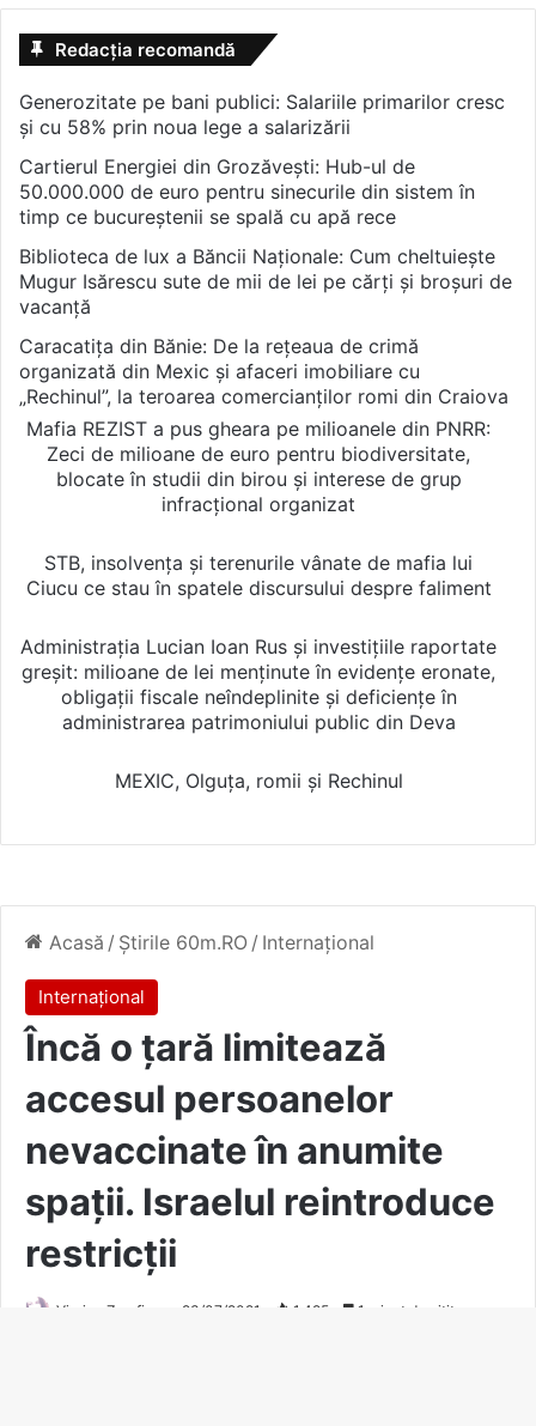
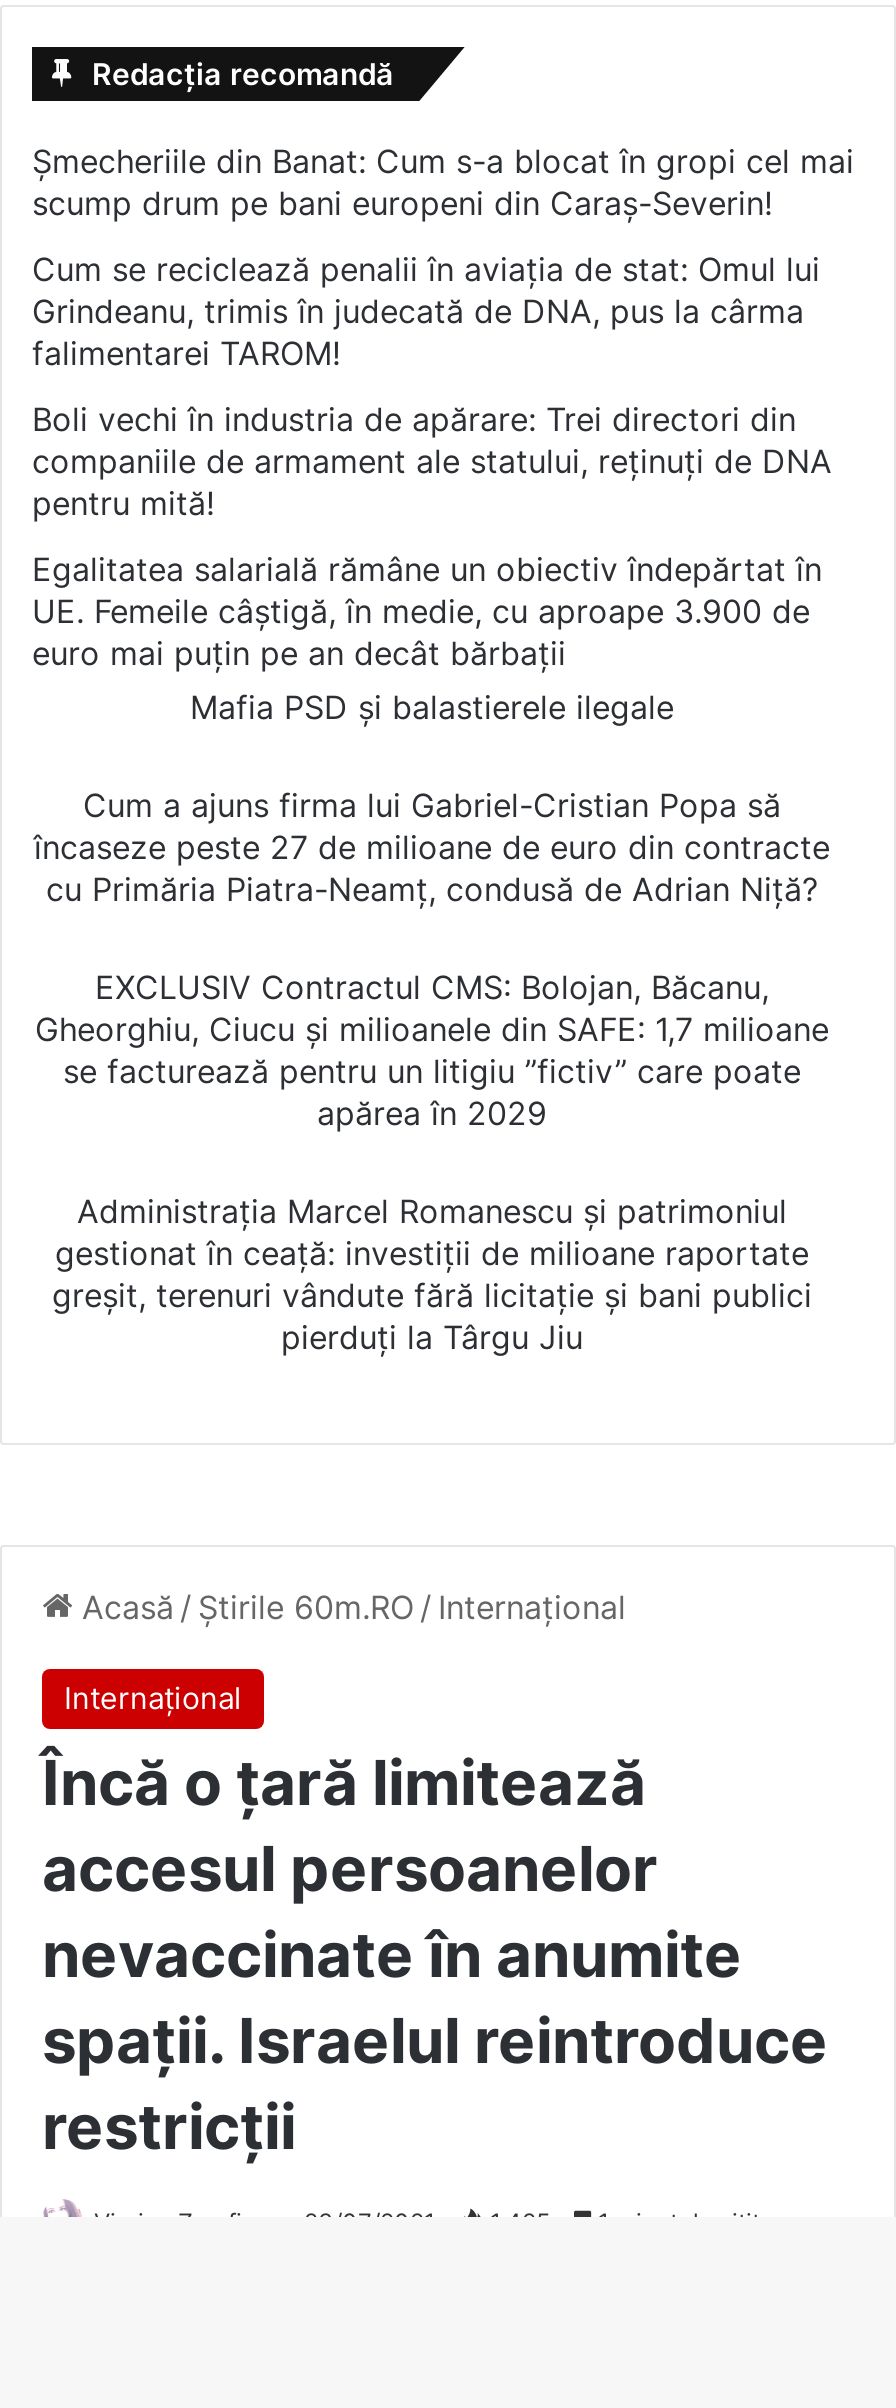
- Generozitate pe bani publici: Salariile primarilor cresc
- și cu 58% prin noua lege a salarizării
+ Șmecheriile din Banat: Cum s-a blocat în gropi cel mai
+ scump drum pe bani europeni din Caraș-Severin!

- Cartierul Energiei din Grozăvești: Hub-ul de
- 50.000.000 de euro pentru sinecurile din sistem în
- timp ce bucureștenii se spală cu apă rece
+ Cum se reciclează penalii în aviația de stat: Omul lui
+ Grindeanu, trimis în judecată de DNA, pus la cârma
+ falimentarei TAROM!

- Biblioteca de lux a Băncii Naționale: Cum cheltuiește
- Mugur Isărescu sute de mii de lei pe cărți și broșuri de
- vacanță
+ Boli vechi în industria de apărare: Trei directori din
+ companiile de armament ale statului, reținuți de DNA
+ pentru mită!

- Caracatița din Bănie: De la rețeaua de crimă
- organizată din Mexic și afaceri imobiliare cu
- „Rechinul”, la teroarea comercianților romi din Craiova
- Mafia REZIST a pus gheara pe milioanele din PNRR:
- Zeci de milioane de euro pentru biodiversitate,
- blocate în studii din birou și interese de grup
- infracțional organizat
+ Egalitatea salarială rămâne un obiectiv îndepărtat în
+ UE. Femeile câștigă, în medie, cu aproape 3.900 de
+ euro mai puțin pe an decât bărbații
+ Mafia PSD și balastierele ilegale

- STB, insolvența și terenurile vânate de mafia lui
- Ciucu ce stau în spatele discursului despre faliment
+ Cum a ajuns firma lui Gabriel-Cristian Popa să
+ încaseze peste 27 de milioane de euro din contracte
+ cu Primăria Piatra-Neamț, condusă de Adrian Niță?

- Administrația Lucian Ioan Rus și investițiile raportate
- greșit: milioane de lei menținute în evidențe eronate,
- obligații fiscale neîndeplinite și deficiențe în
- administrarea patrimoniului public din Deva
+ EXCLUSIV Contractul CMS: Bolojan, Băcanu,
+ Gheorghiu, Ciucu și milioanele din SAFE: 1,7 milioane
+ se facturează pentru un litigiu ”fictiv” care poate
+ apărea în 2029

- MEXIC, Olguța, romii și Rechinul
+ Administrația Marcel Romanescu și patrimoniul
+ gestionat în ceață: investiții de milioane raportate
+ greșit, terenuri vândute fără licitație și bani publici
+ pierduți la Târgu Jiu
